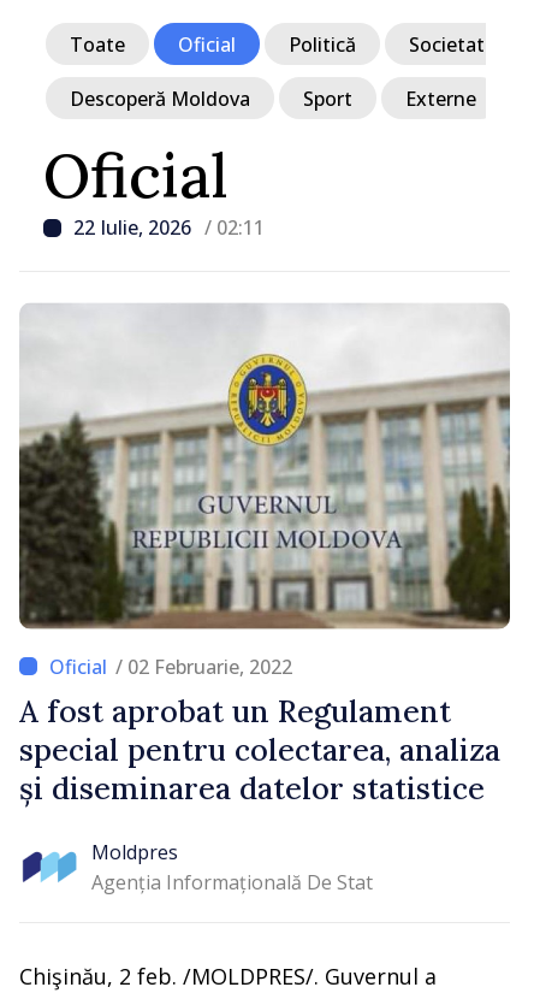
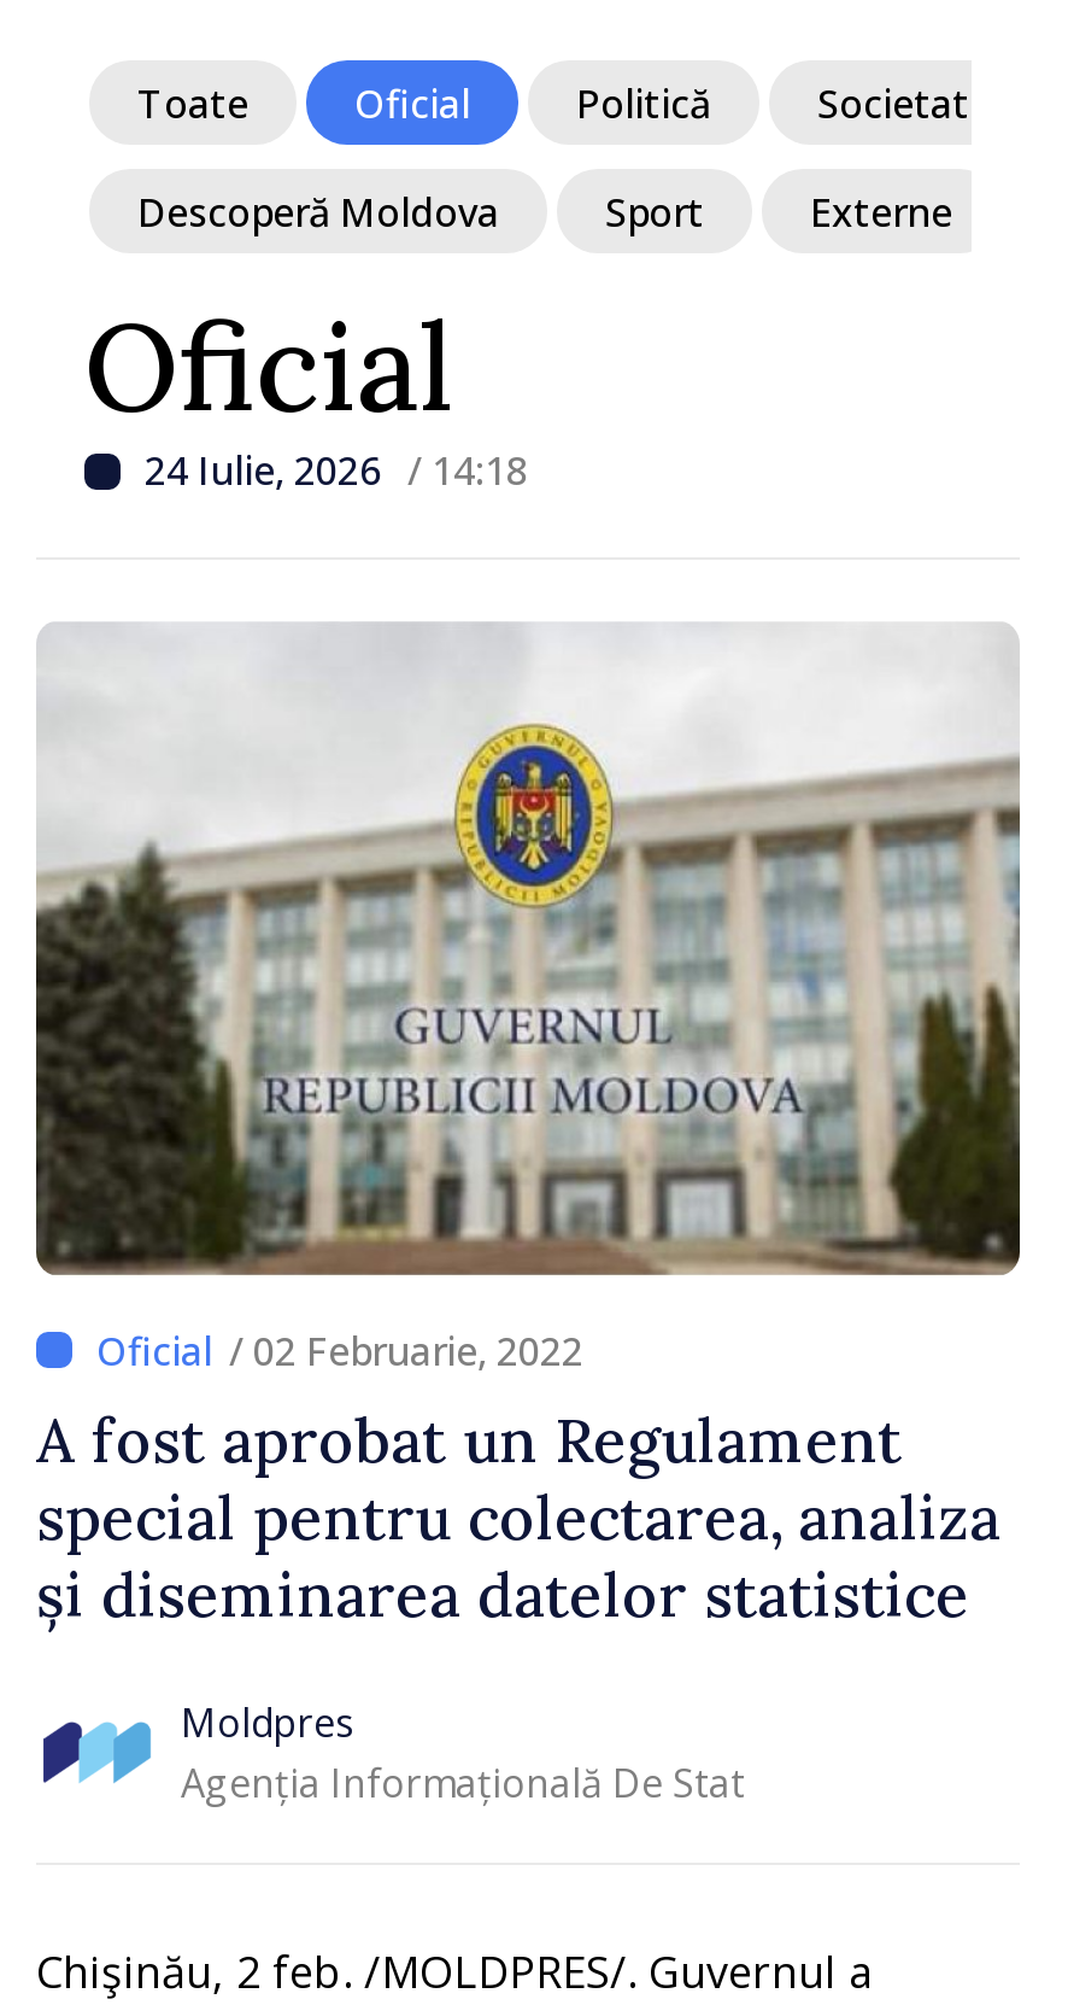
- 22 Iulie, 2026 / 02:11
+ 24 Iulie, 2026 / 14:18
